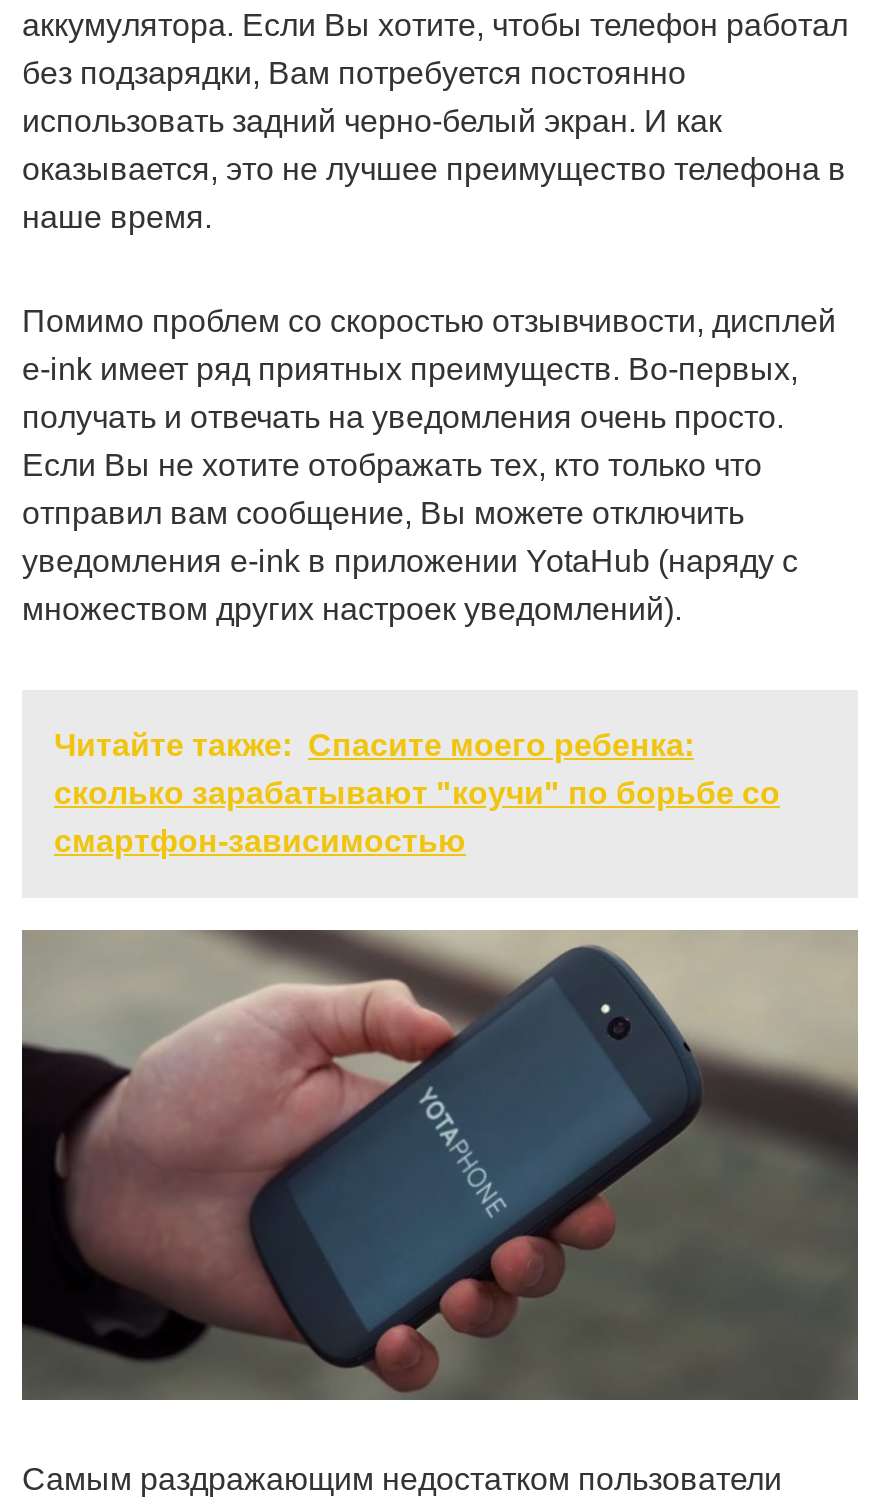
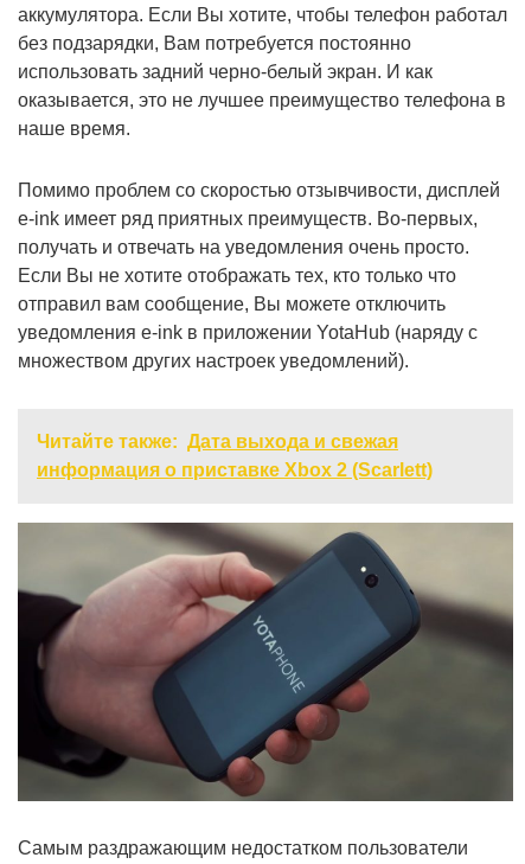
- Читайте также: Спасите моего ребенка:
- сколько зарабатывают "коучи" по борьбе со
- смартфон-зависимостью
+ Читайте также: Дата выхода и свежая
+ информация о приставке Xbox 2 (Scarlett)
